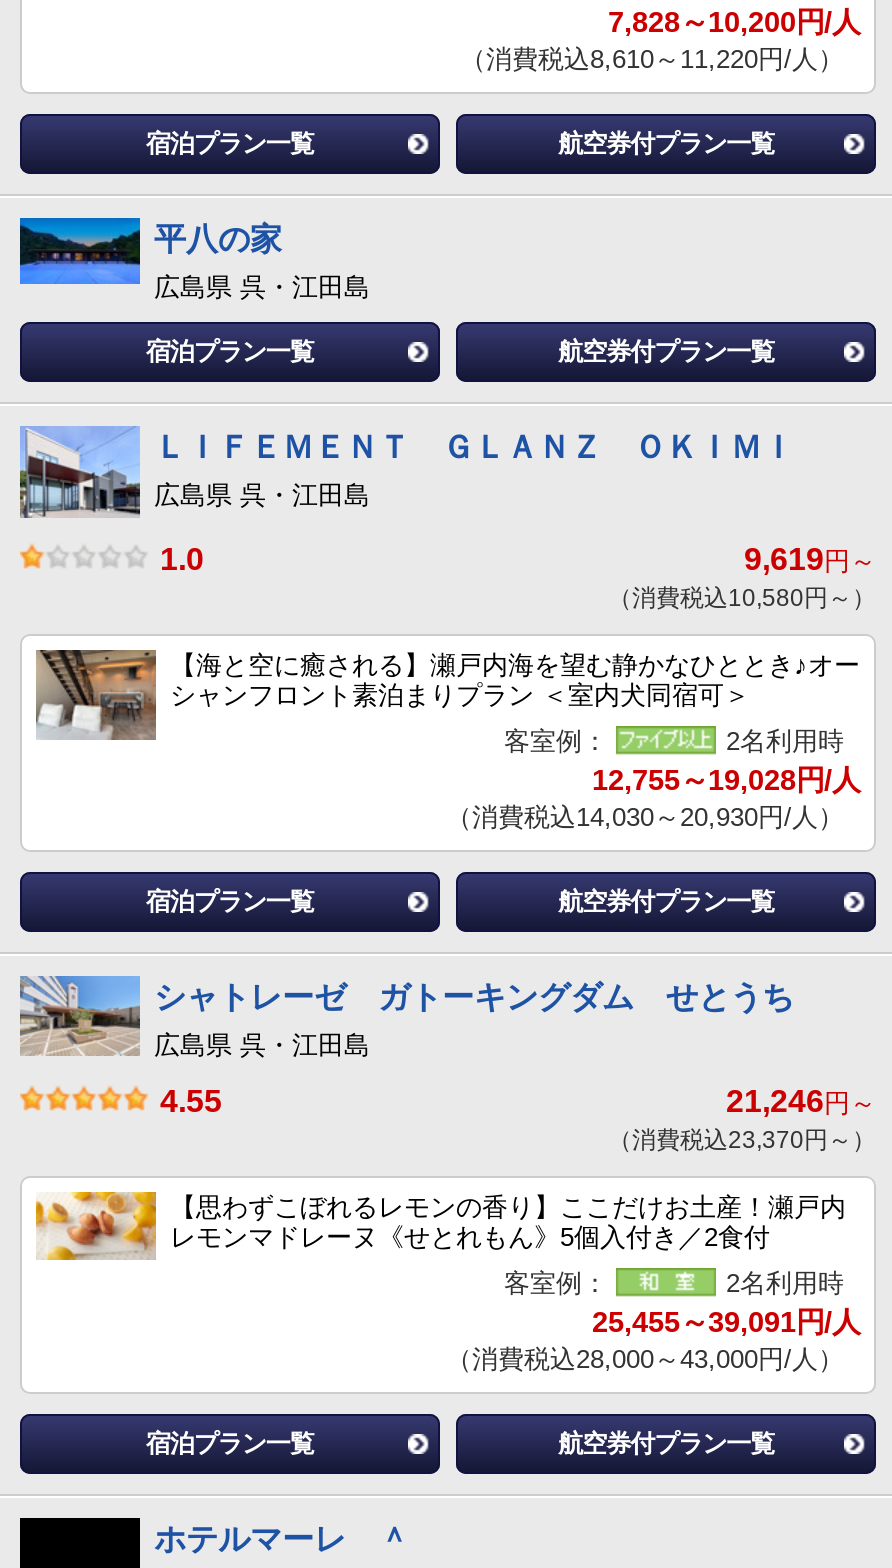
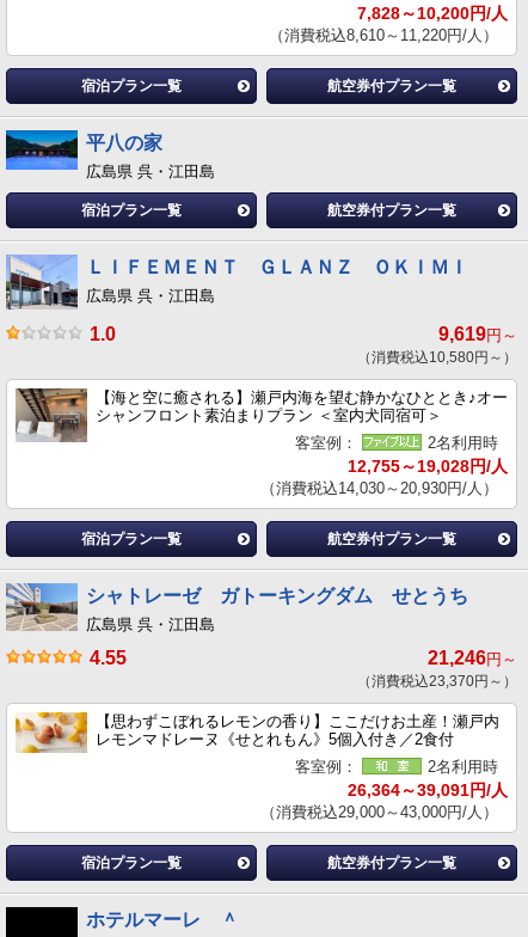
- 25,455～39,091円/人
+ 26,364～39,091円/人

- （消費税込28,000～43,000円/人）
+ （消費税込29,000～43,000円/人）
